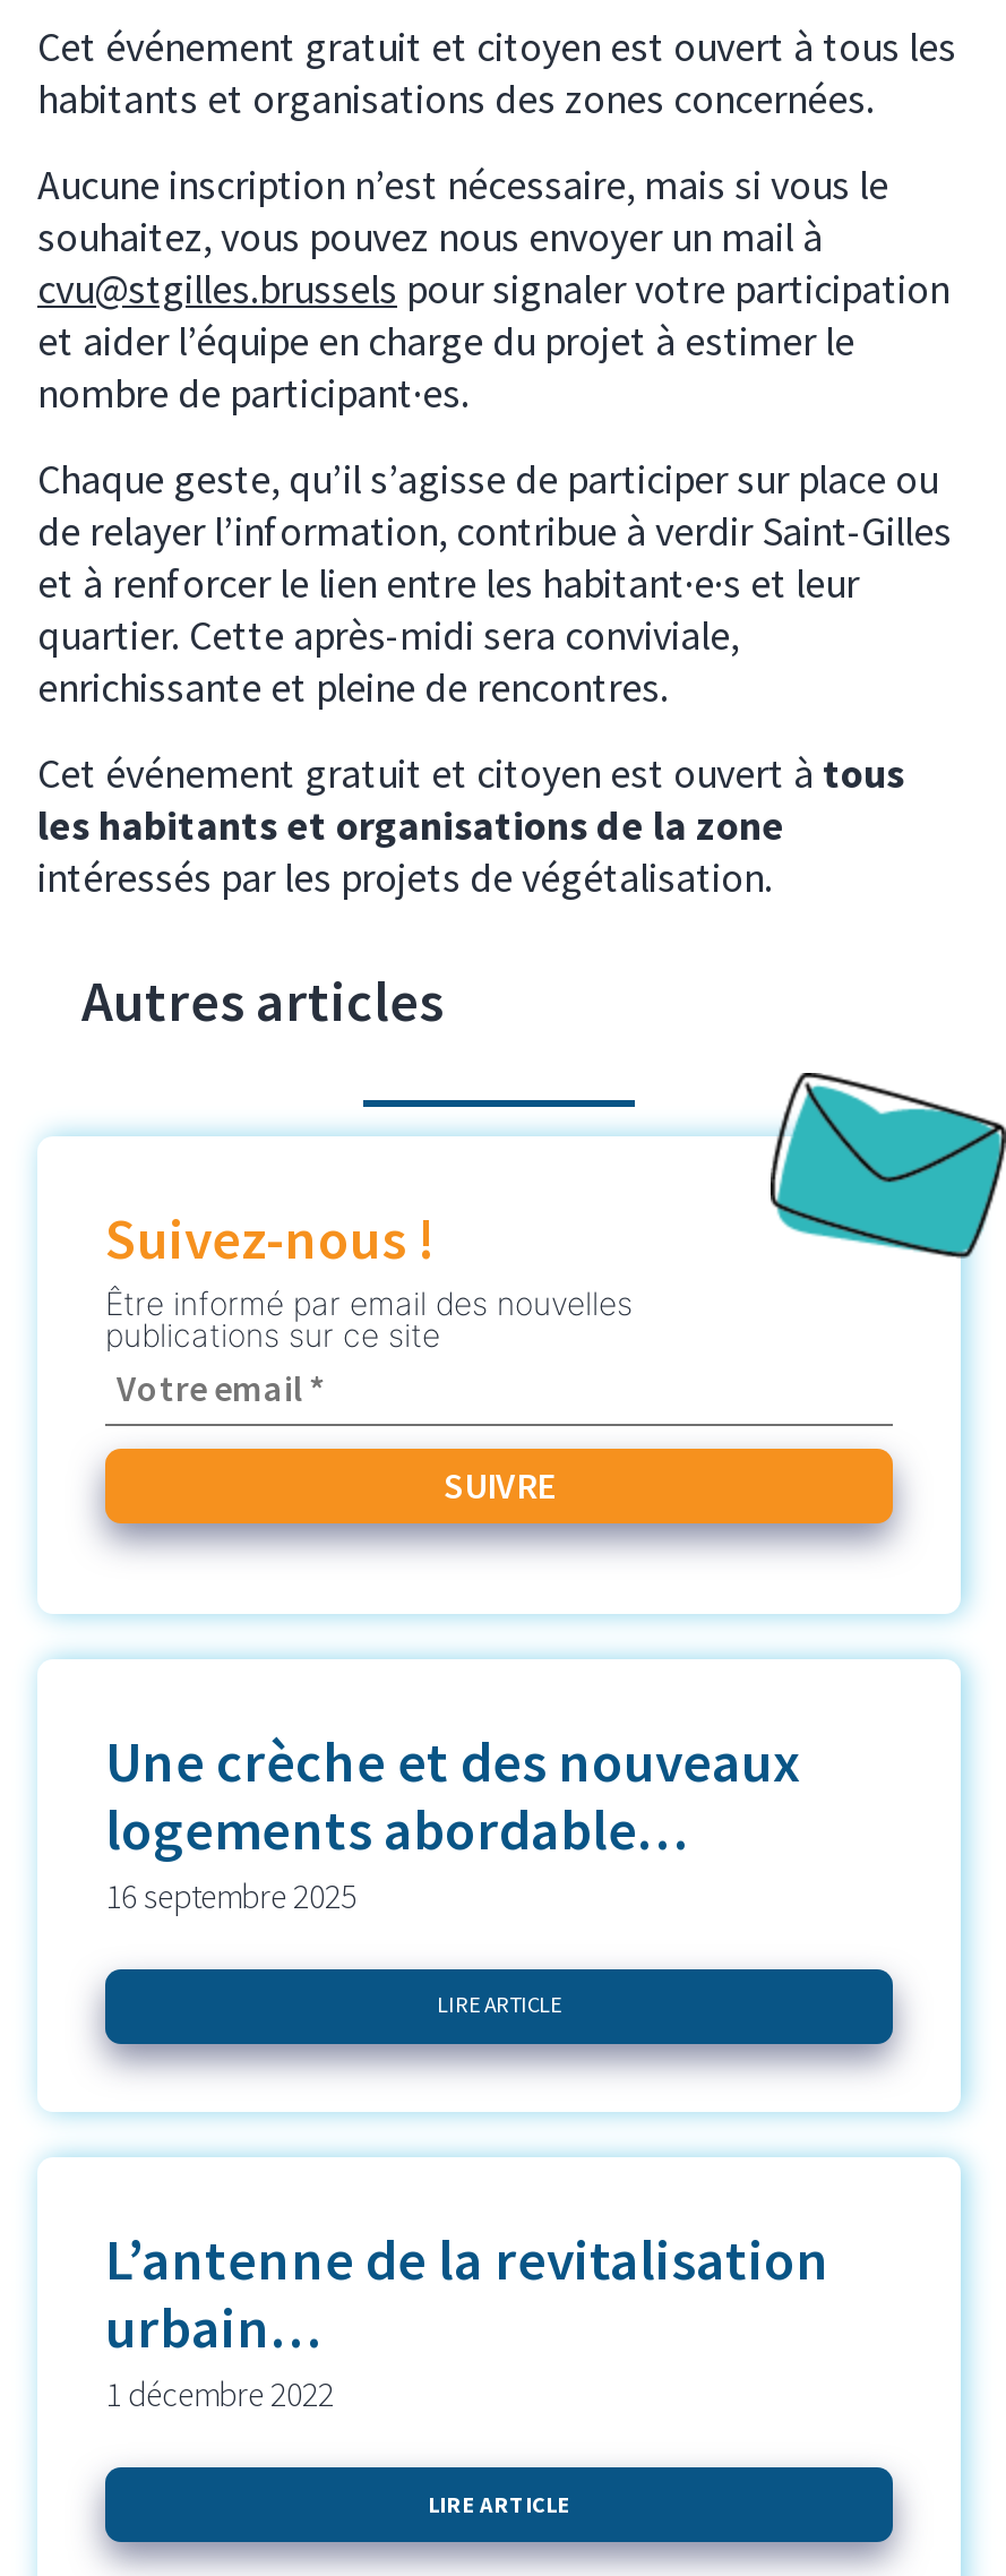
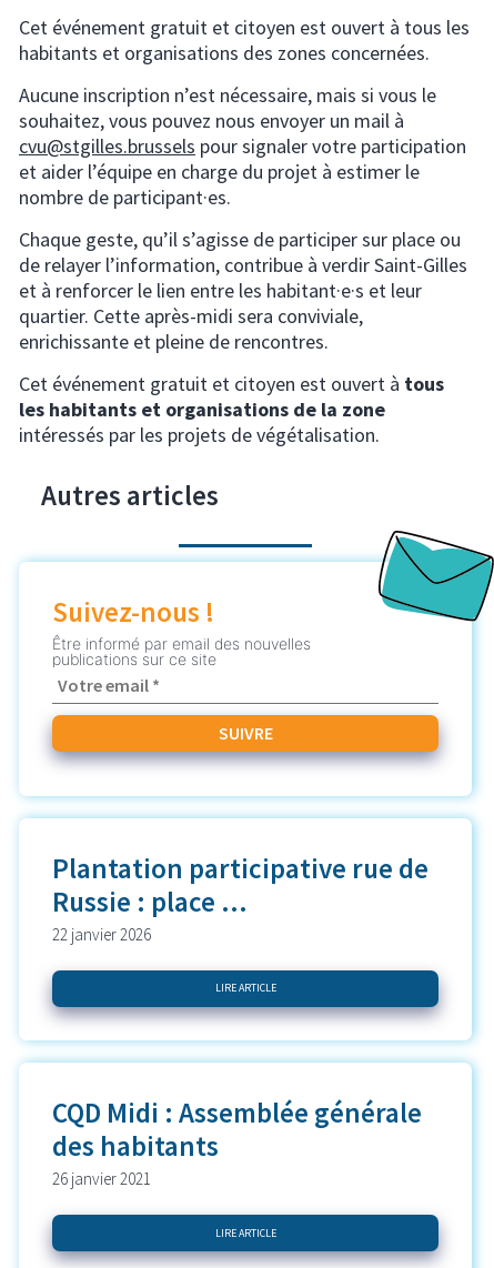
- Une crèche et des nouveaux
- logements abordable...
- 16 septembre 2025
+ Plantation participative rue de
+ Russie : place ...
+ 22 janvier 2026

- L’antenne de la revitalisation
- urbain...
- 1 décembre 2022
+ CQD Midi : Assemblée générale
+ des habitants
+ 26 janvier 2021
